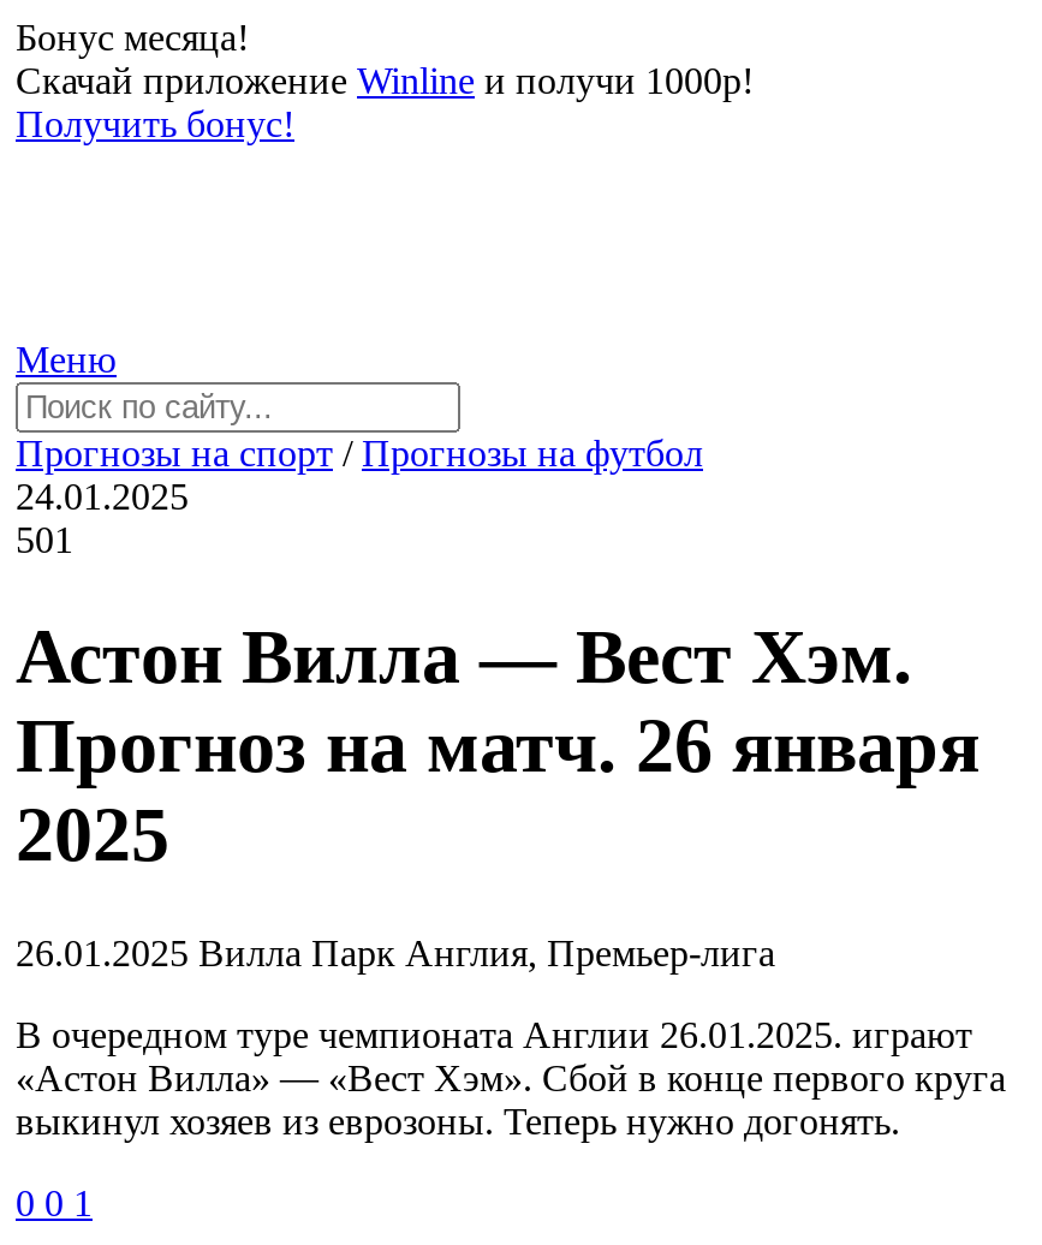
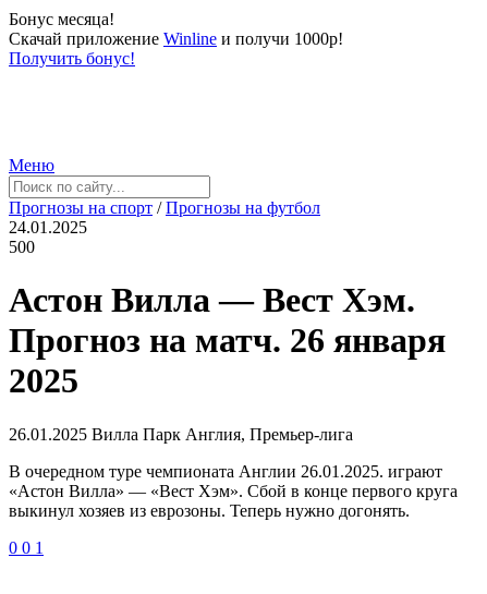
- 501
+ 500
